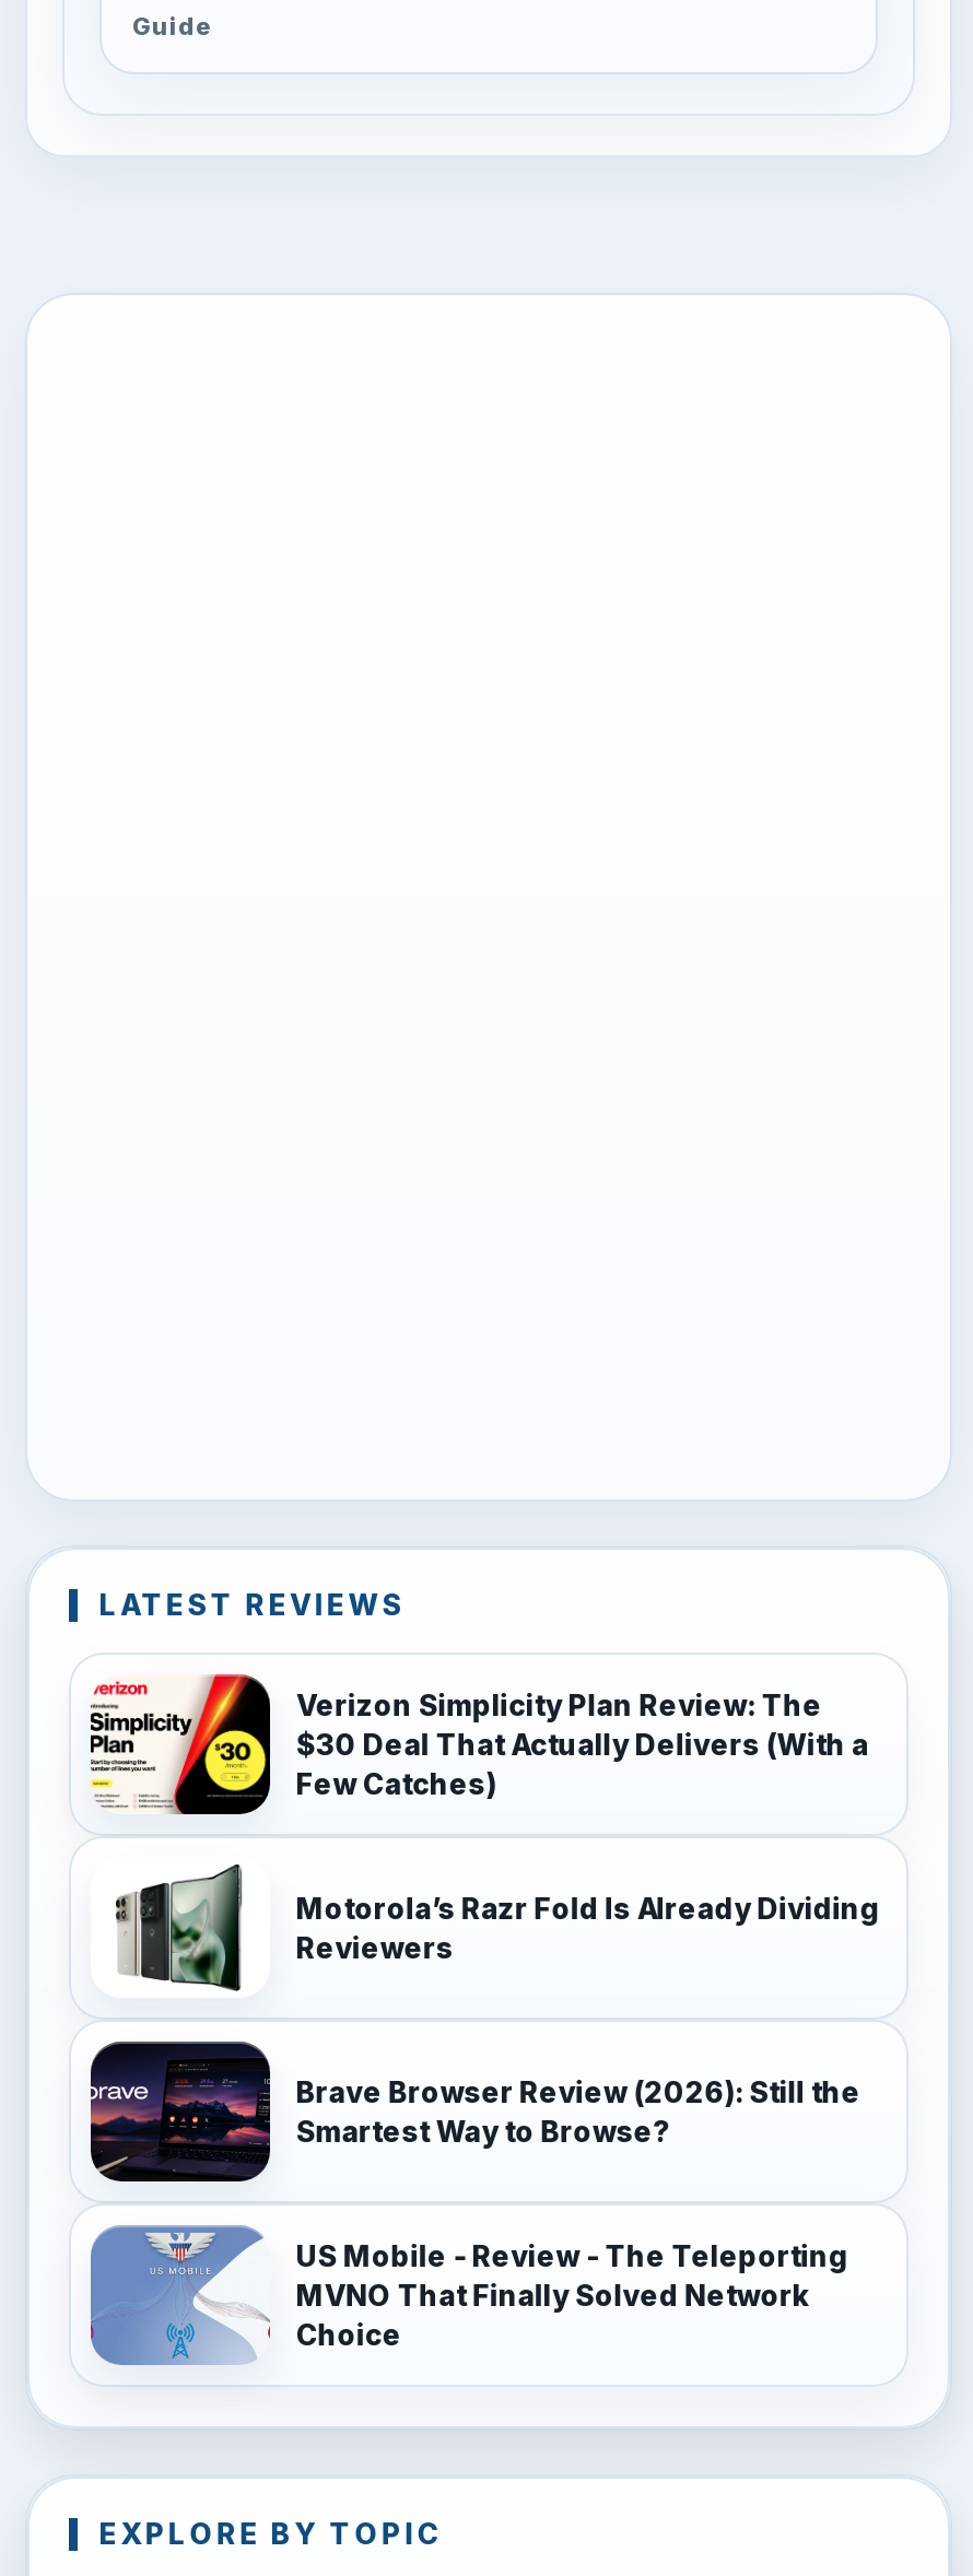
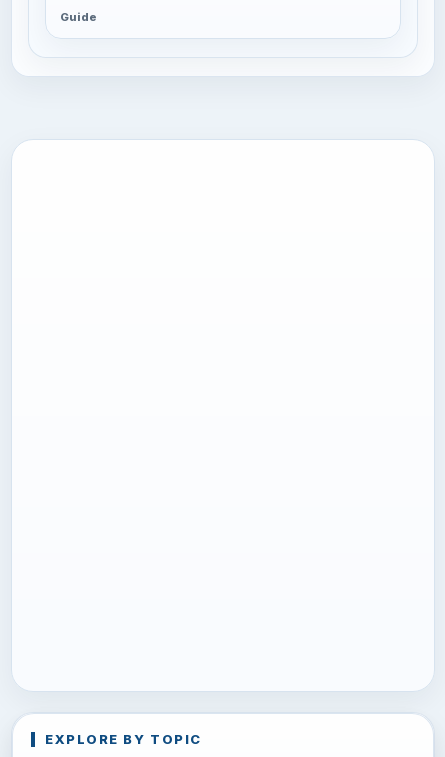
- [image]
- LATEST REVIEWS
- Verizon Simplicity Plan Review: The
- $30 Deal That Actually Delivers (With a
- Few Catches)

- [image]
- Motorola’s Razr Fold Is Already Dividing
- Reviewers

- [image]
- Brave Browser Review (2026): Still the
- Smartest Way to Browse?

- [image]
- US Mobile - Review - The Teleporting
- MVNO That Finally Solved Network
- Choice
